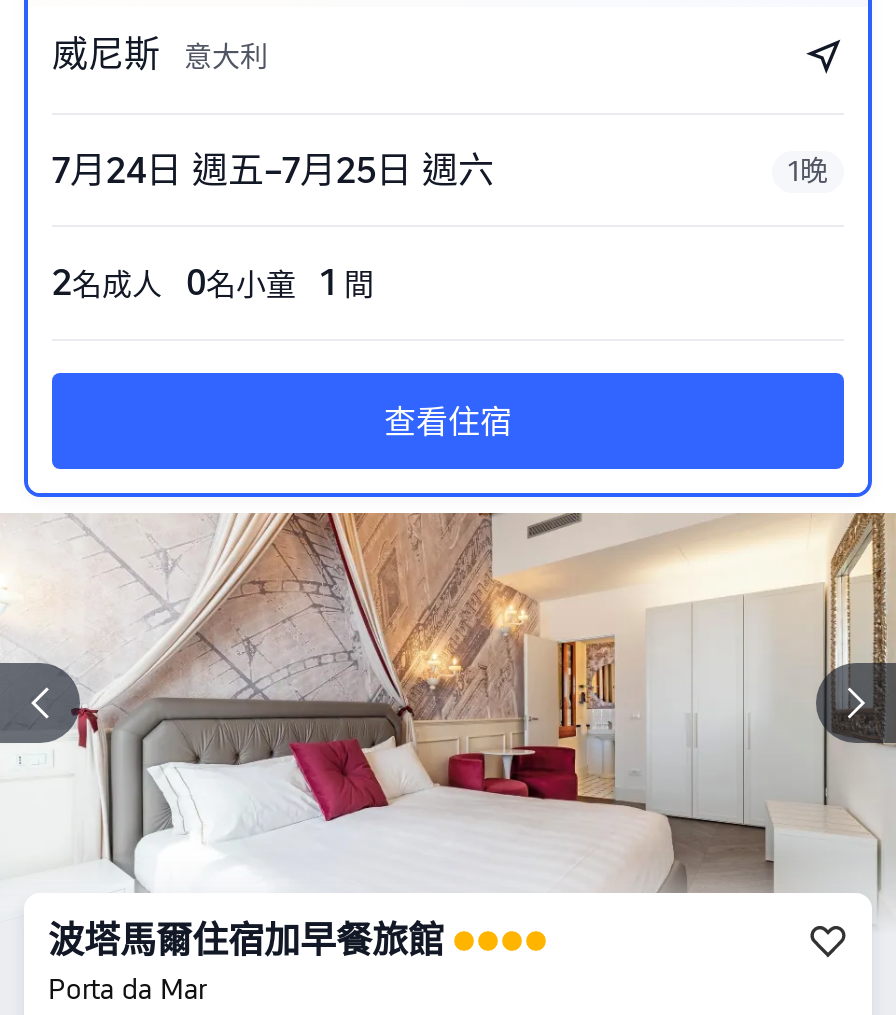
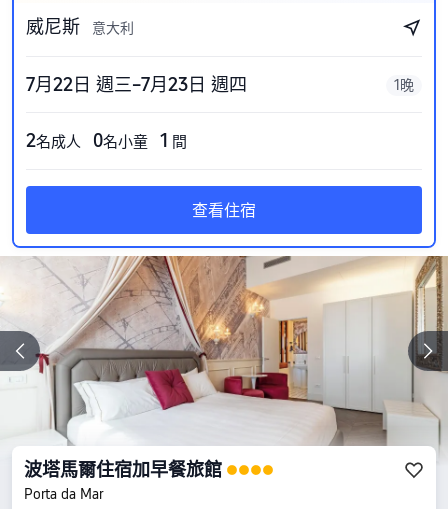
- 7月24日 週五–7月25日 週六
+ 7月22日 週三–7月23日 週四
